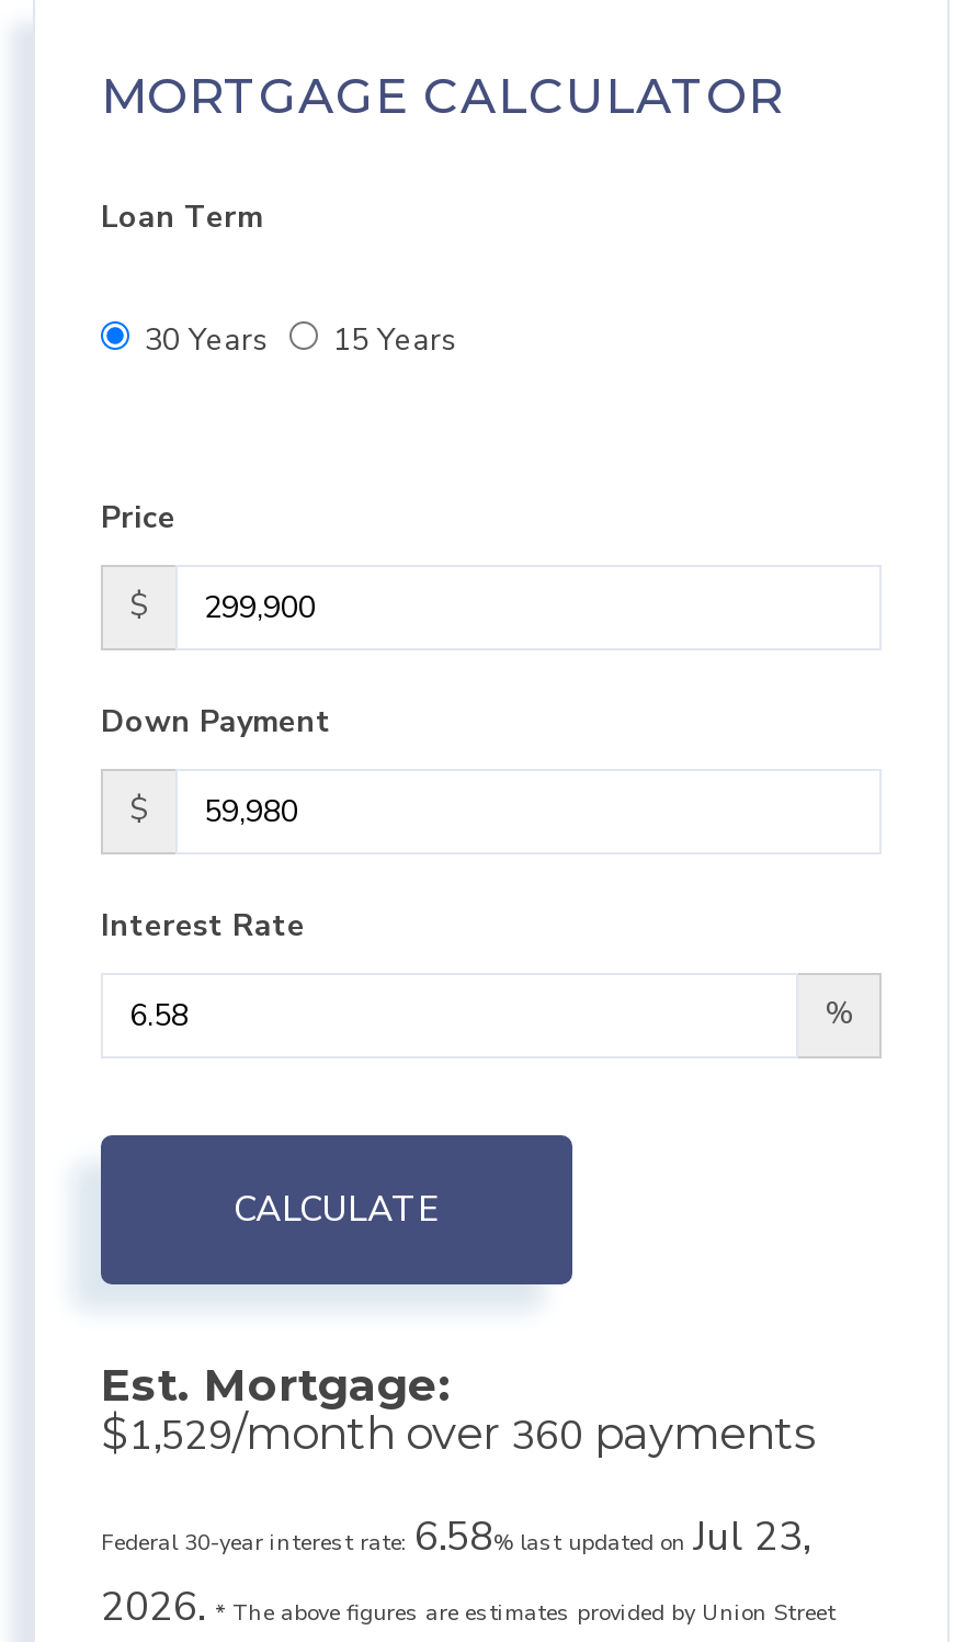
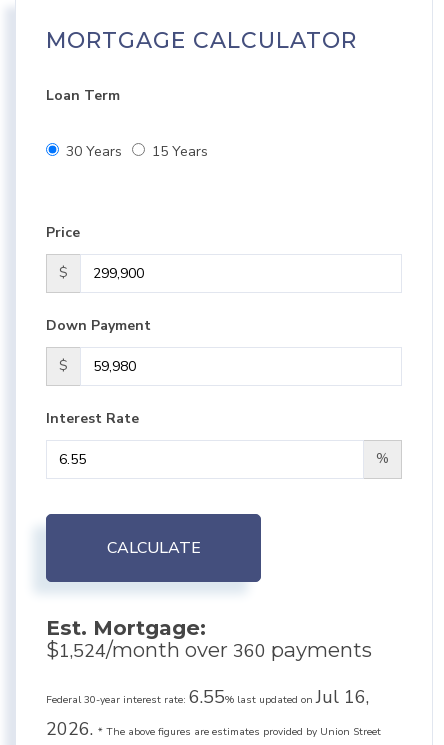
- $1,529/month over 360 payments
+ $1,524/month over 360 payments

- Federal 30-year interest rate: 6.58% last updated on Jul 23,
+ Federal 30-year interest rate: 6.55% last updated on Jul 16,
